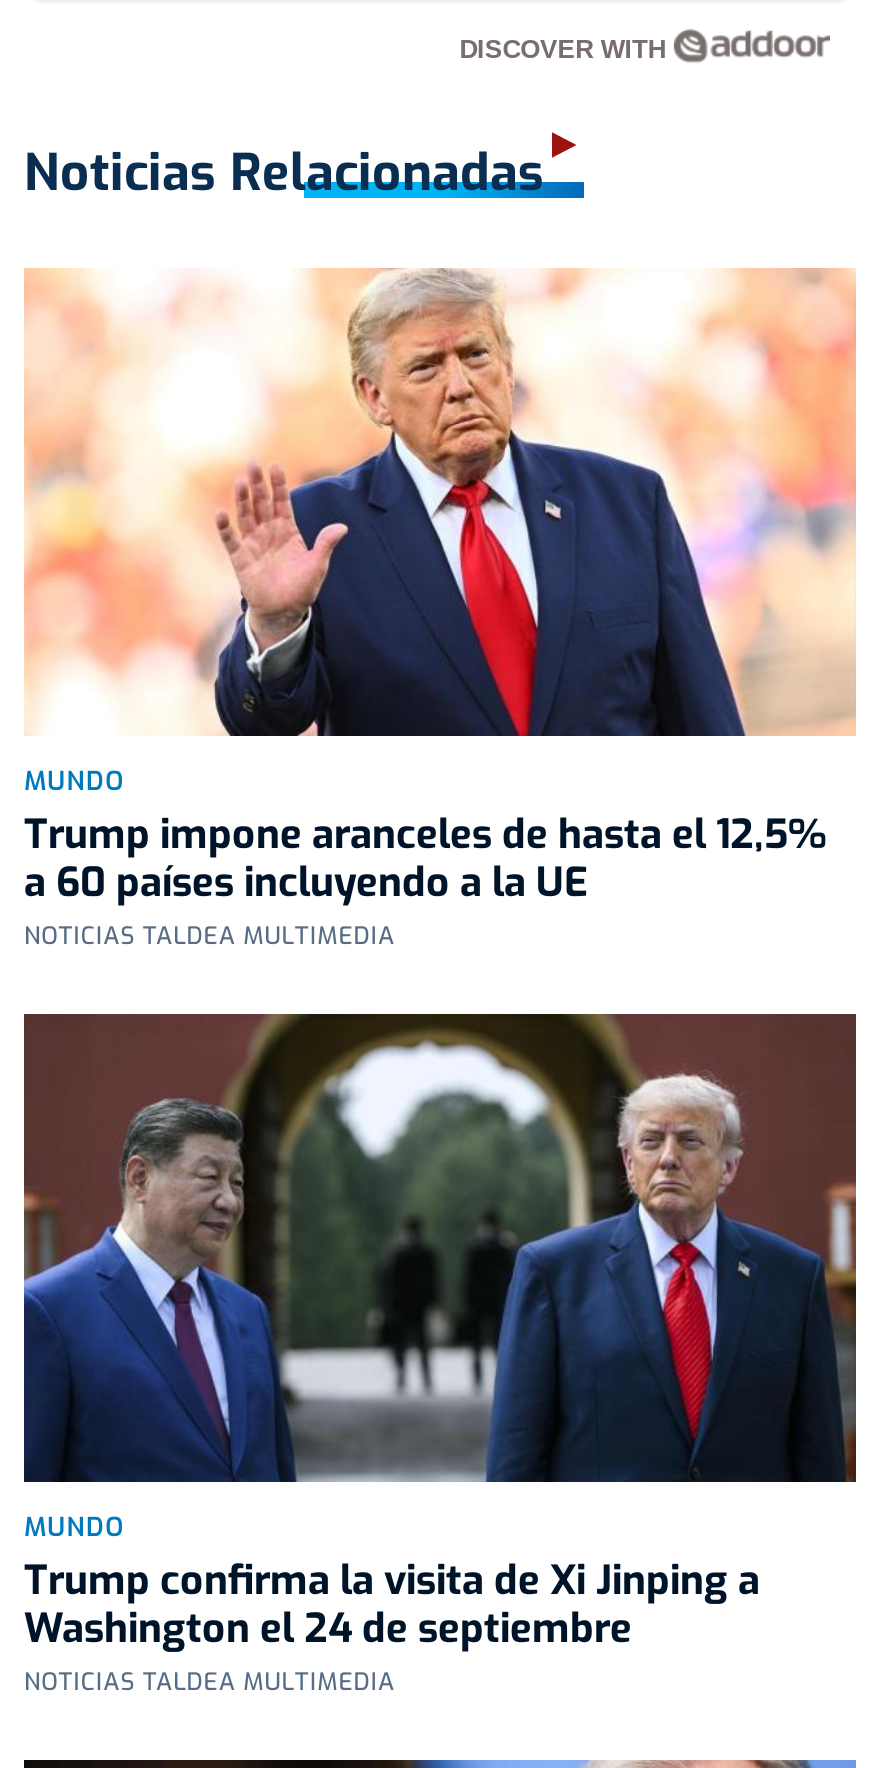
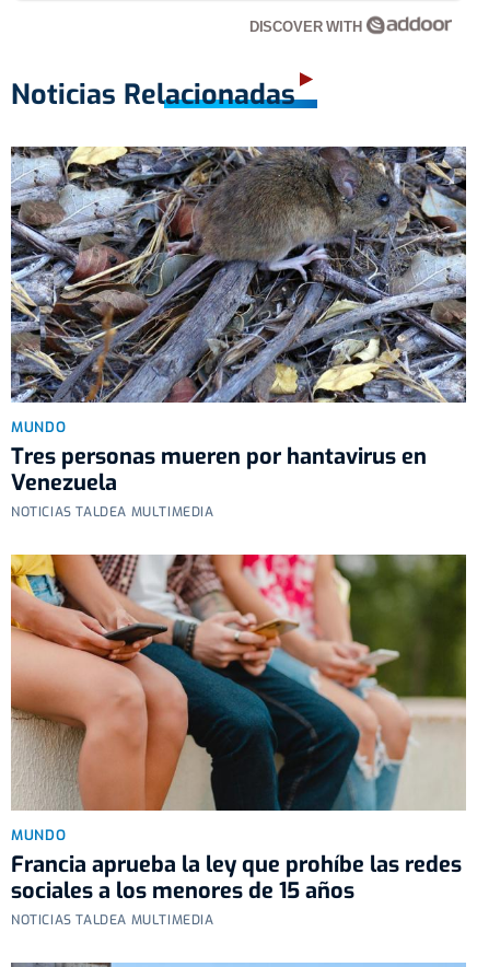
- [image]
- Trump impone aranceles de hasta el 12,5%
- a 60 países incluyendo a la UE
+ [image]
+ Tres personas mueren por hantavirus en
+ Venezuela

- [image]
- Trump confirma la visita de Xi Jinping a
- Washington el 24 de septiembre
+ [image]
+ Francia aprueba la ley que prohíbe las redes
+ sociales a los menores de 15 años
